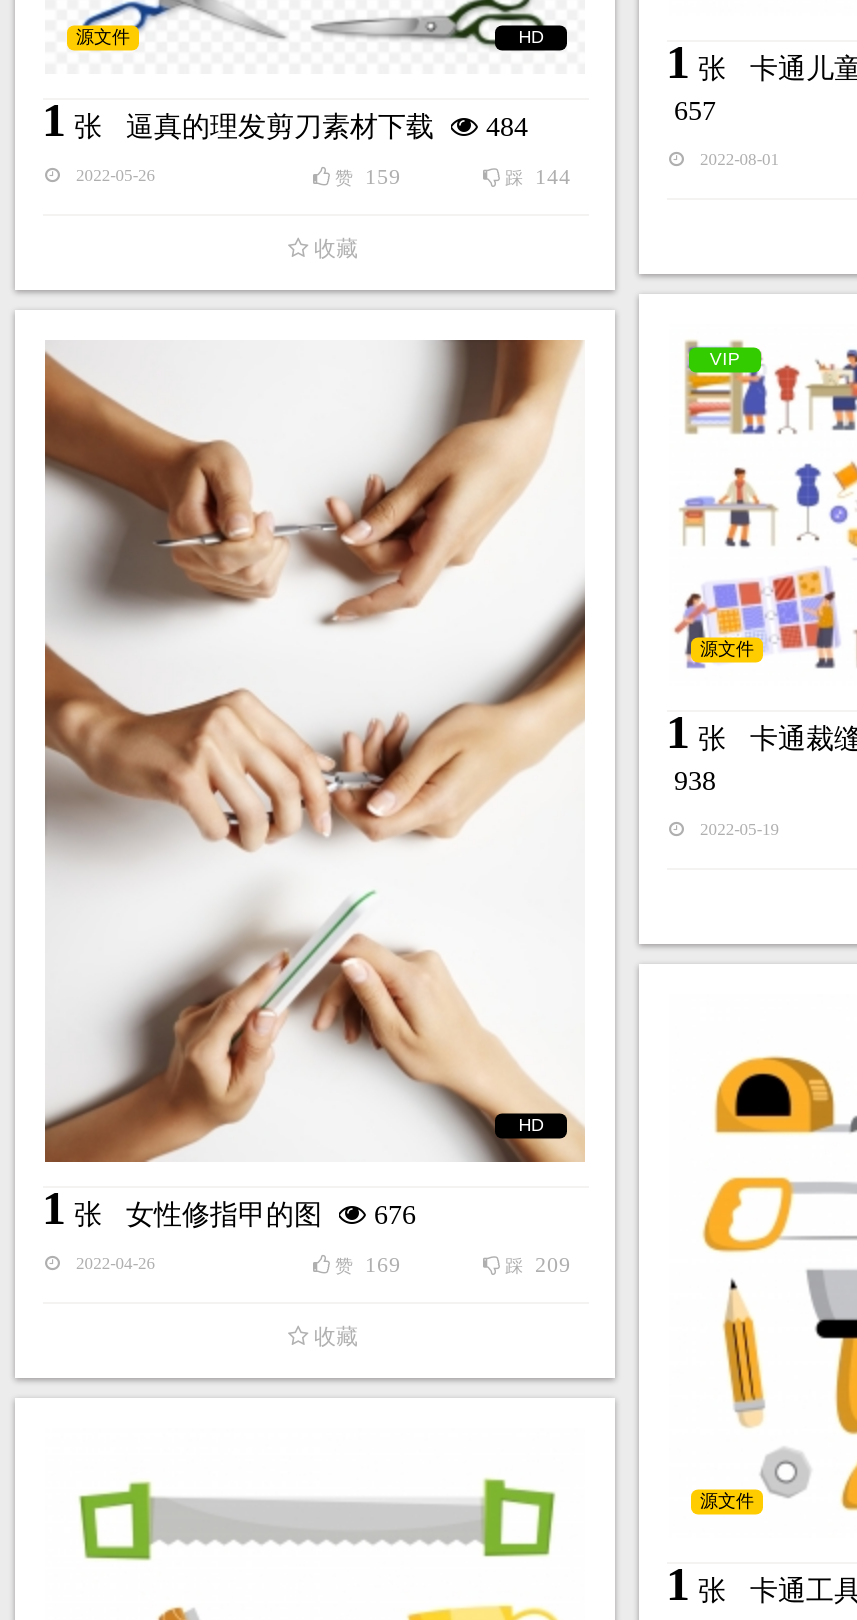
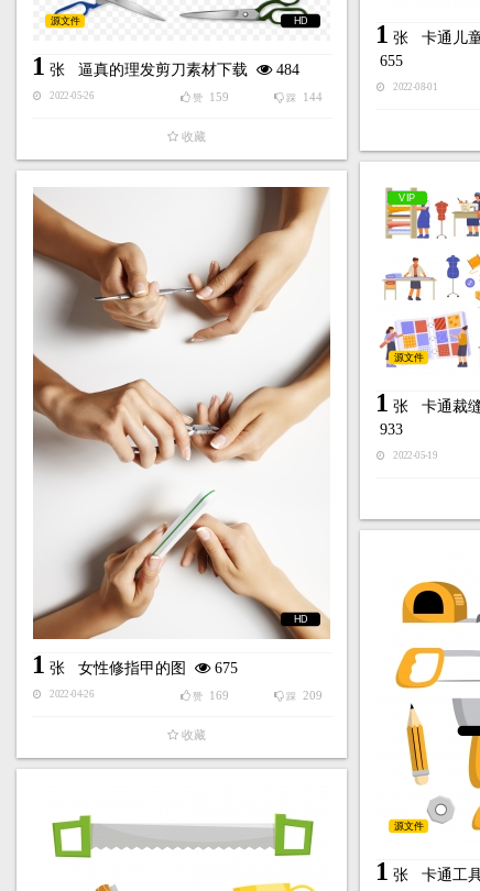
- 657
+ 655

- 938
+ 933

- 1张女性修指甲的图 676
+ 1张女性修指甲的图 675
